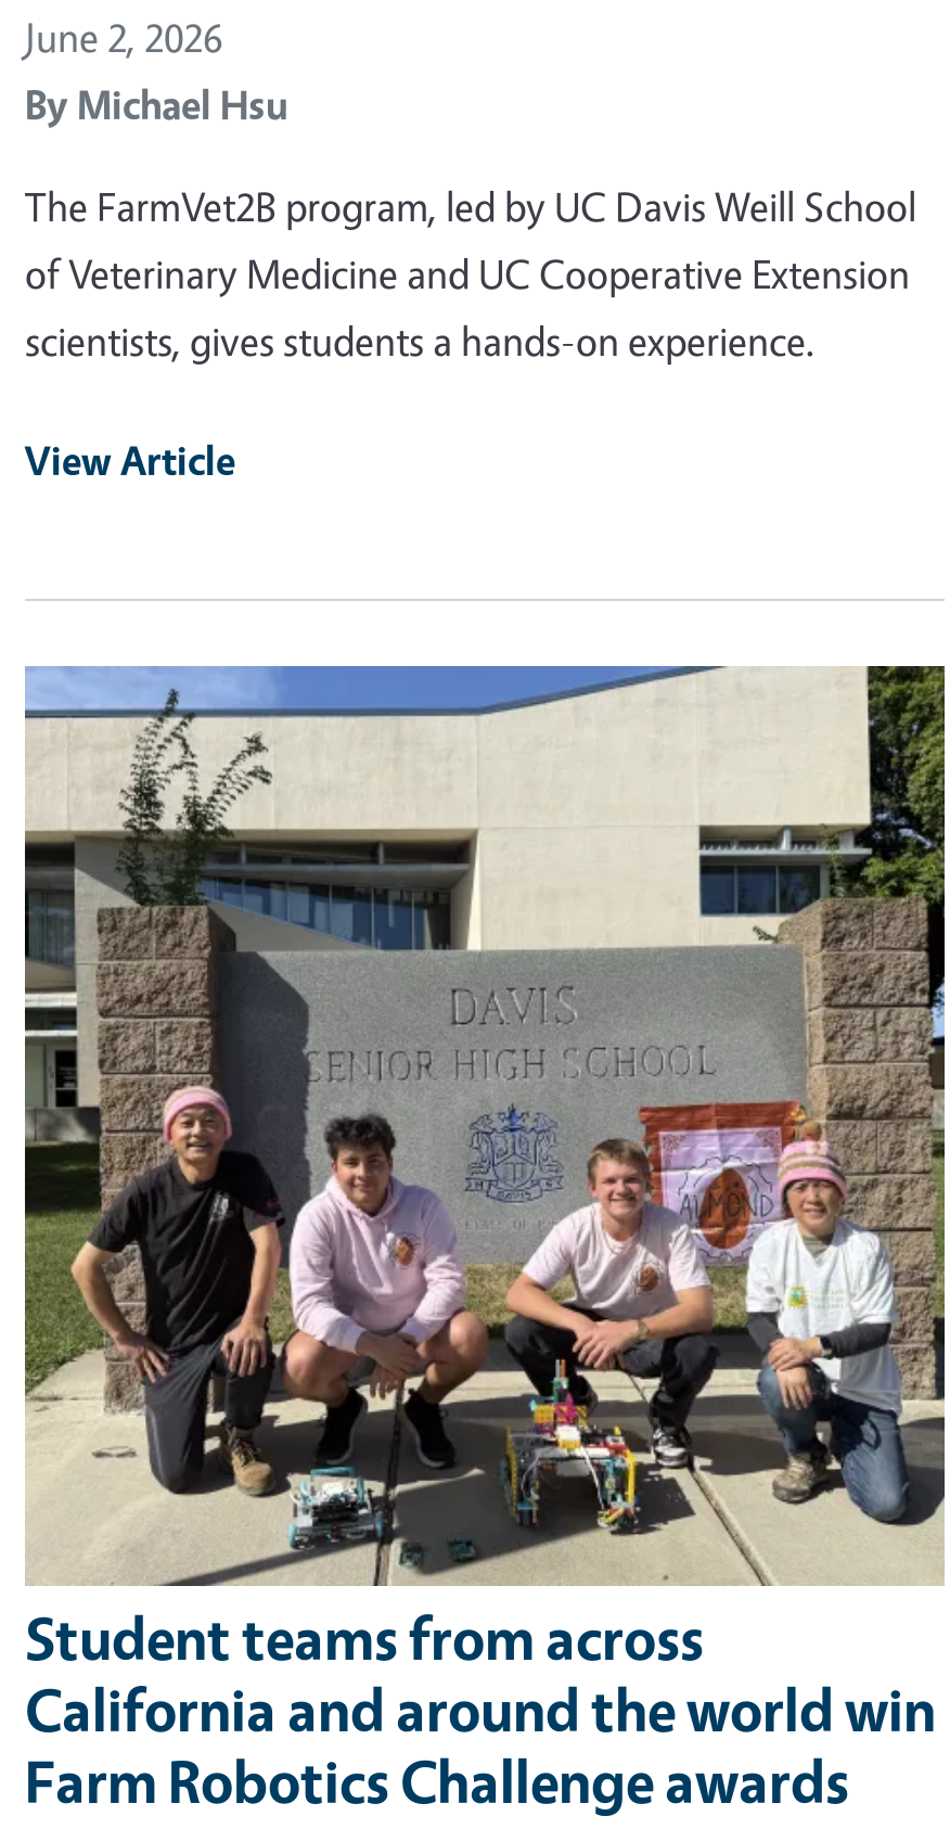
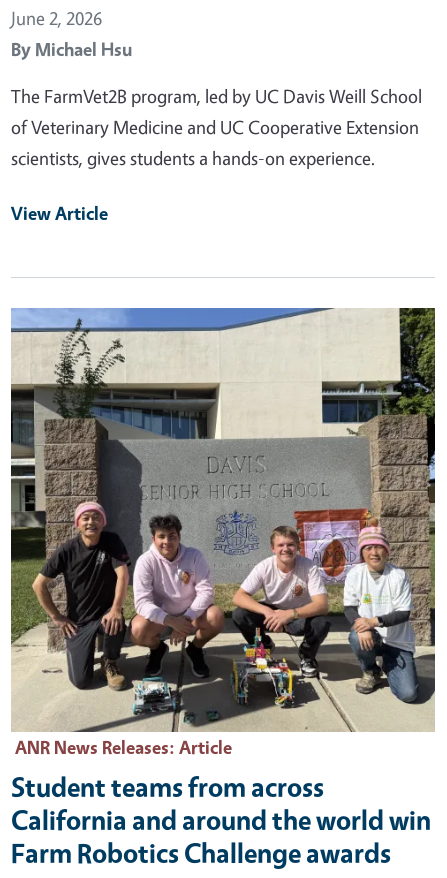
+ ANR News Releases: Article
